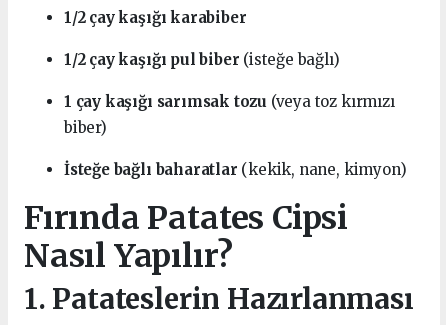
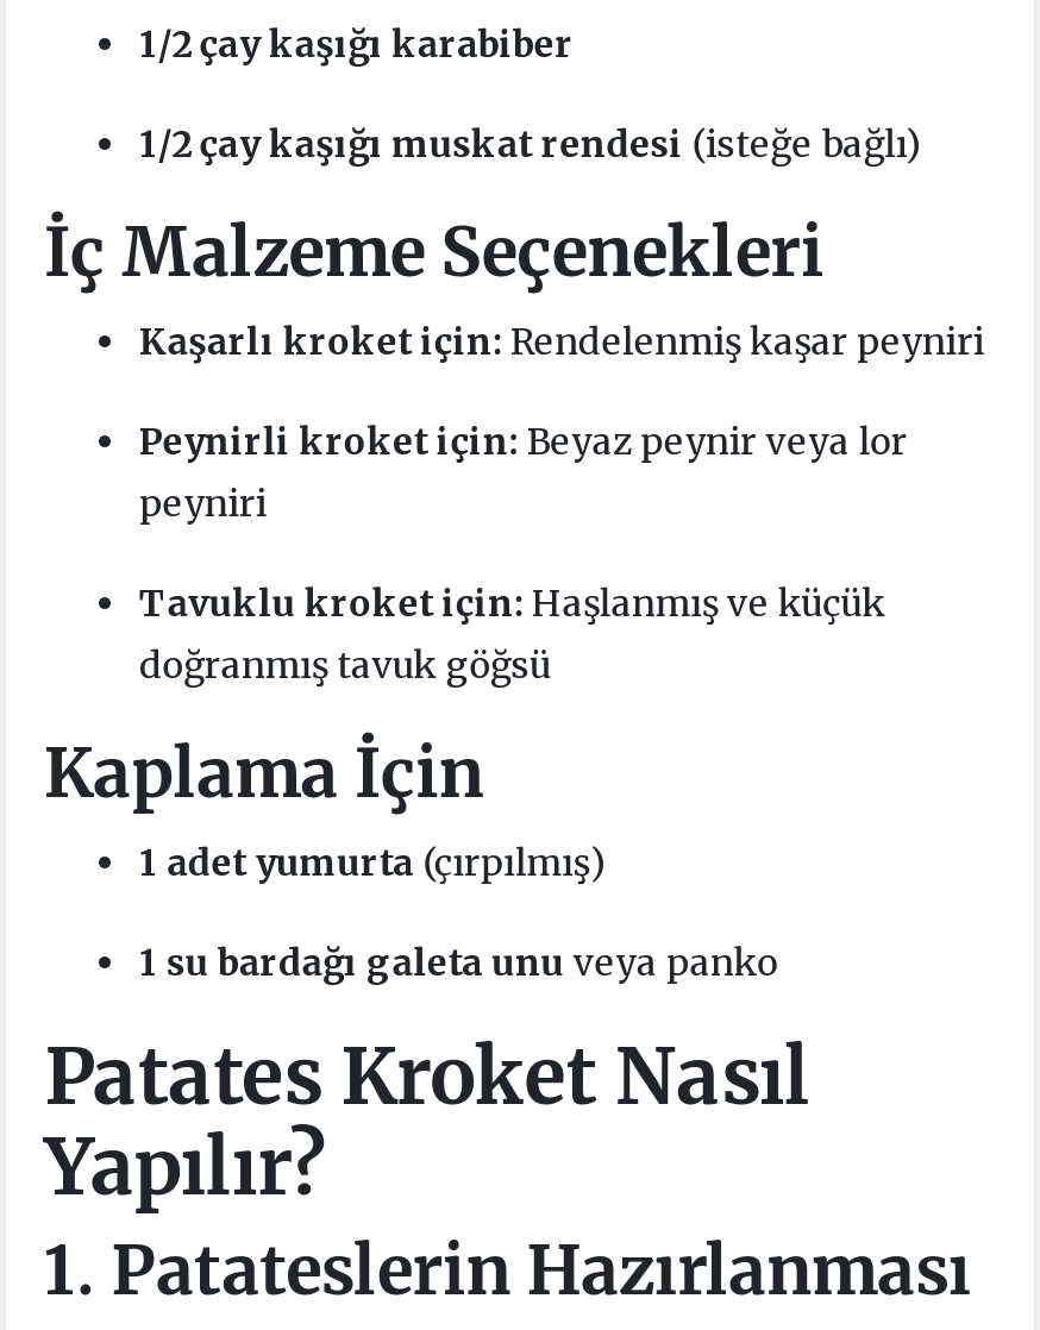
- 1/2 çay kaşığı pul biber (isteğe bağlı)
- 1 çay kaşığı sarımsak tozu (veya toz kırmızı
- biber)
- İsteğe bağlı baharatlar (kekik, nane, kimyon)
- Fırında Patates Cipsi
- Nasıl Yapılır?
+ 1/2 çay kaşığı muskat rendesi (isteğe bağlı)
+ İç Malzeme Seçenekleri
+ Kaşarlı kroket için: Rendelenmiş kaşar peyniri
+ Peynirli kroket için: Beyaz peynir veya lor
+ peyniri
+ Tavuklu kroket için: Haşlanmış ve küçük
+ doğranmış tavuk göğsü
+ Kaplama İçin
+ 1 adet yumurta (çırpılmış)
+ 1 su bardağı galeta unu veya panko
+ Patates Kroket Nasıl
+ Yapılır?
